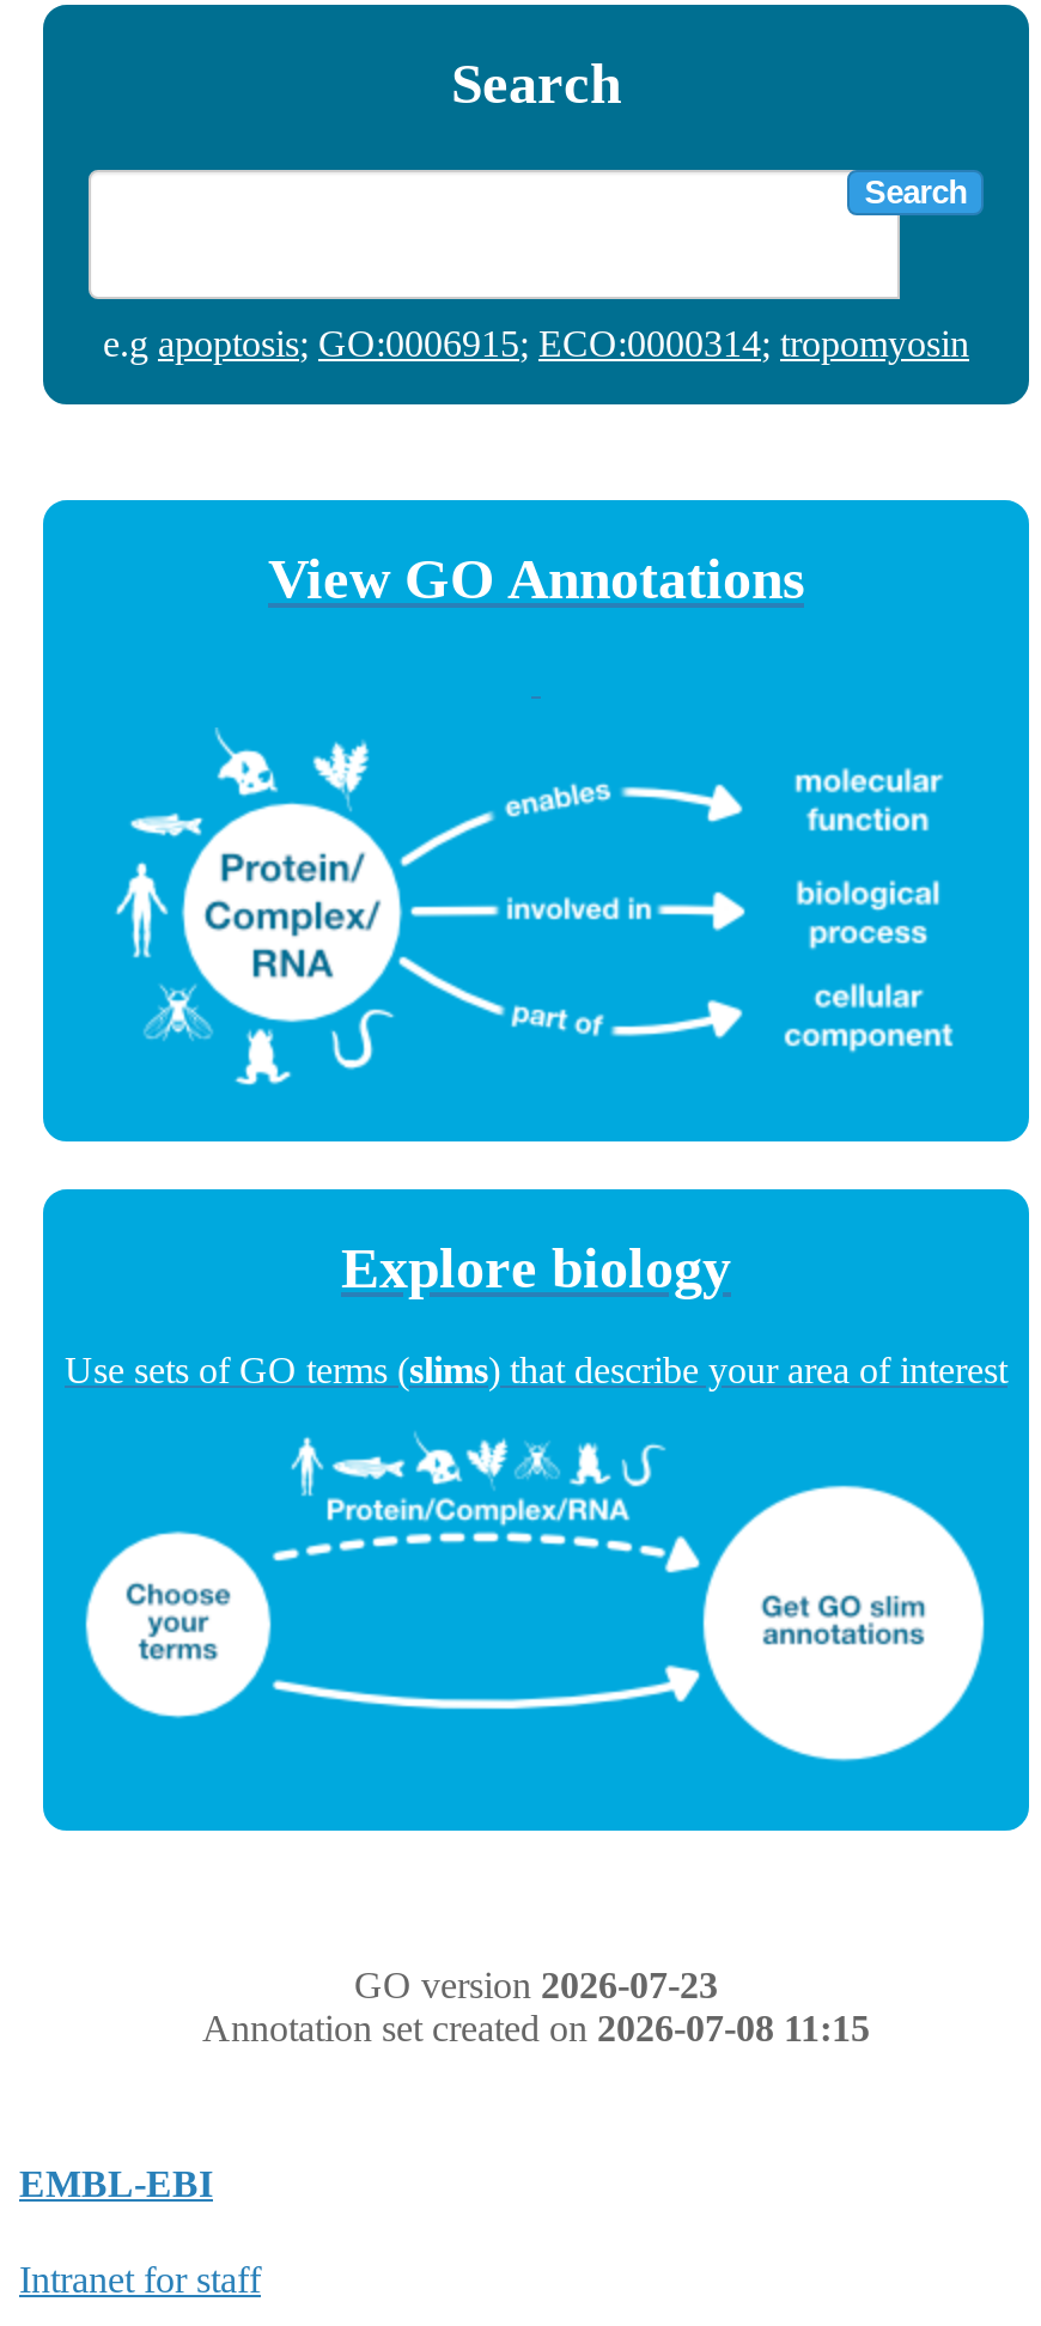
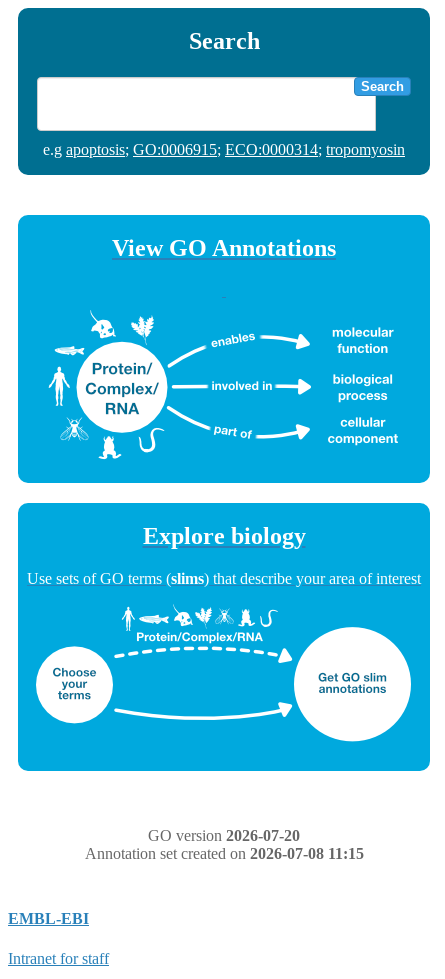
- GO version 2026-07-23
+ GO version 2026-07-20
